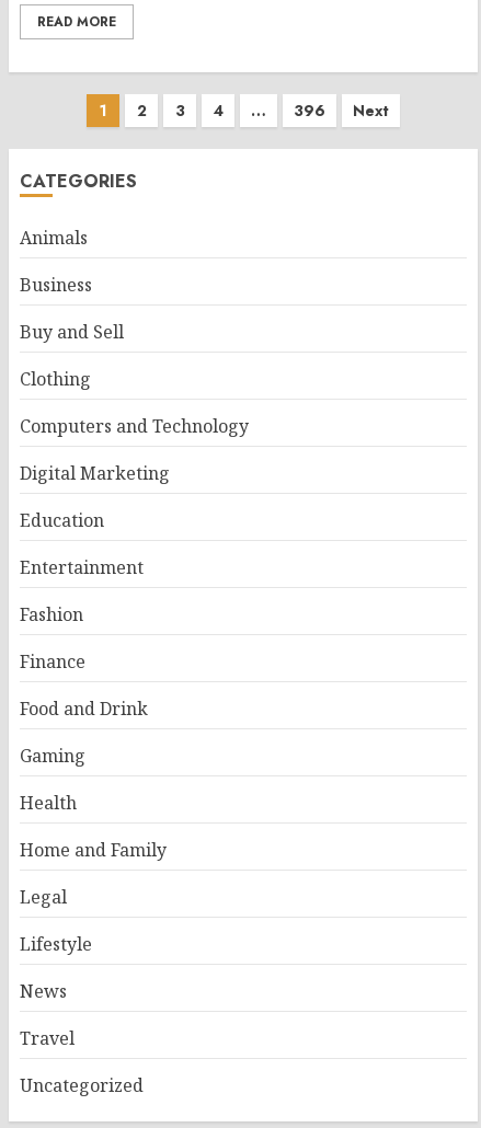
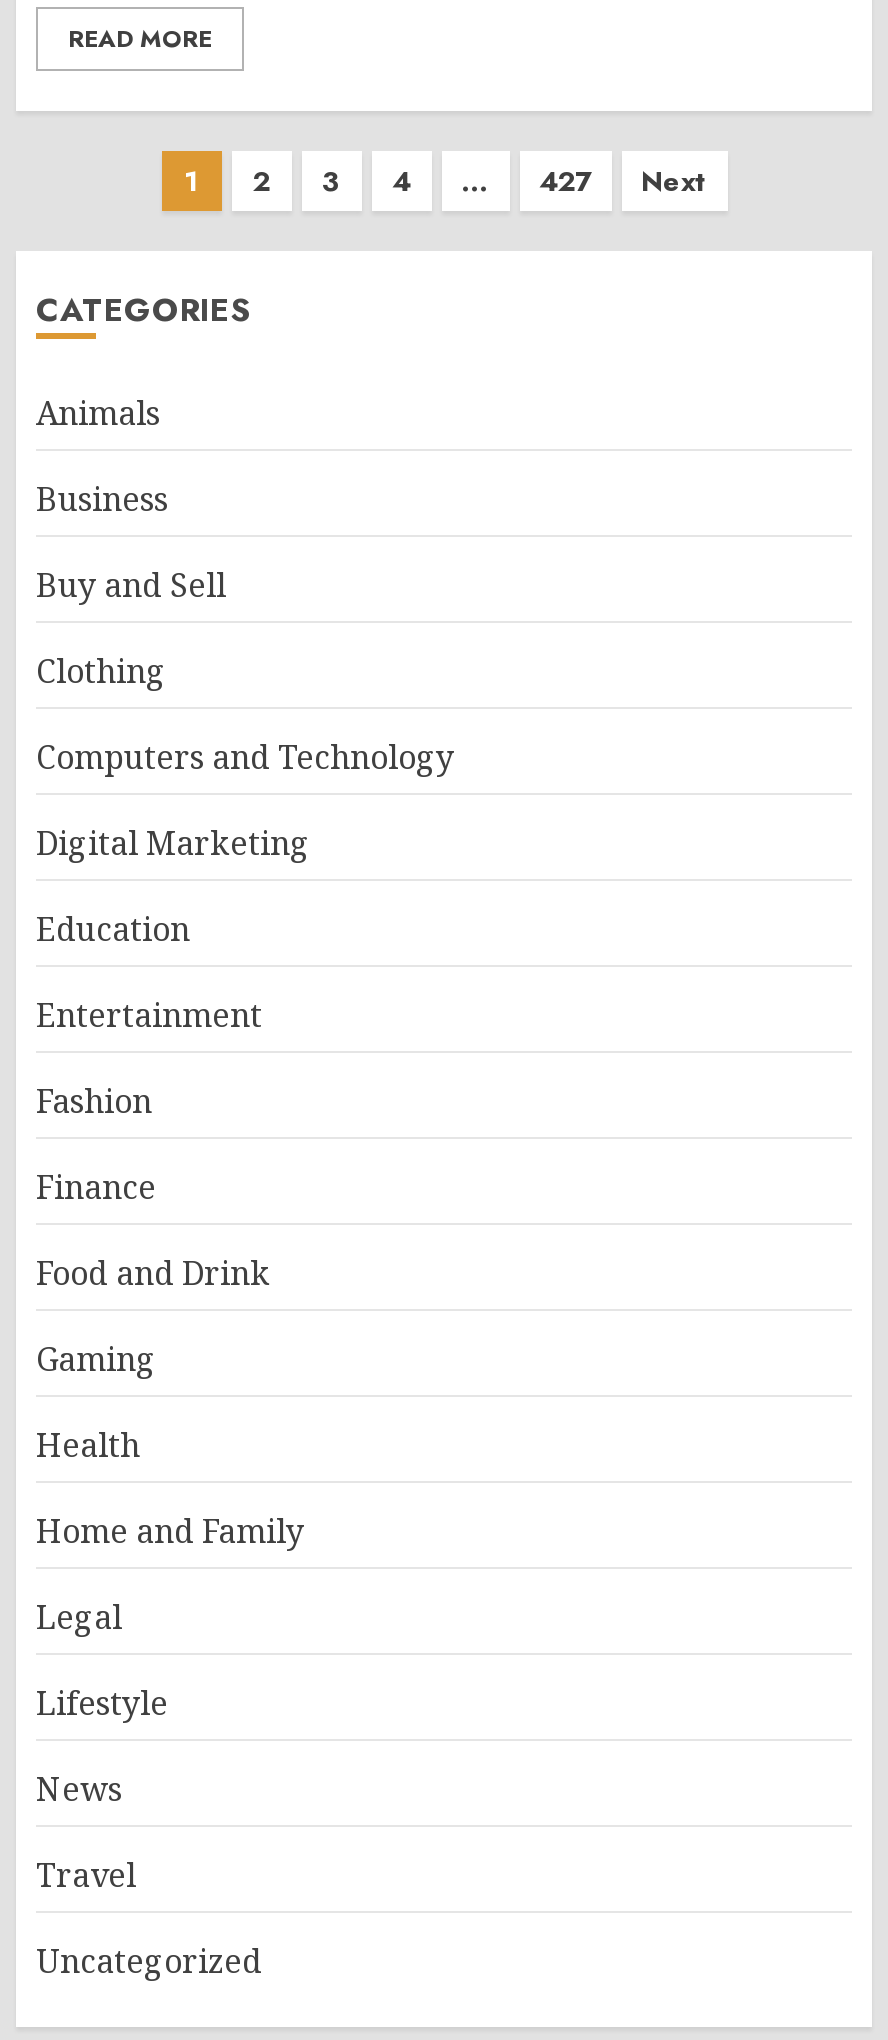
- 396
+ 427
